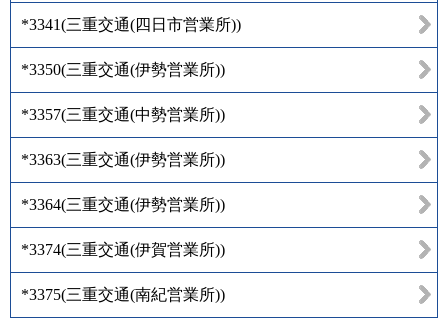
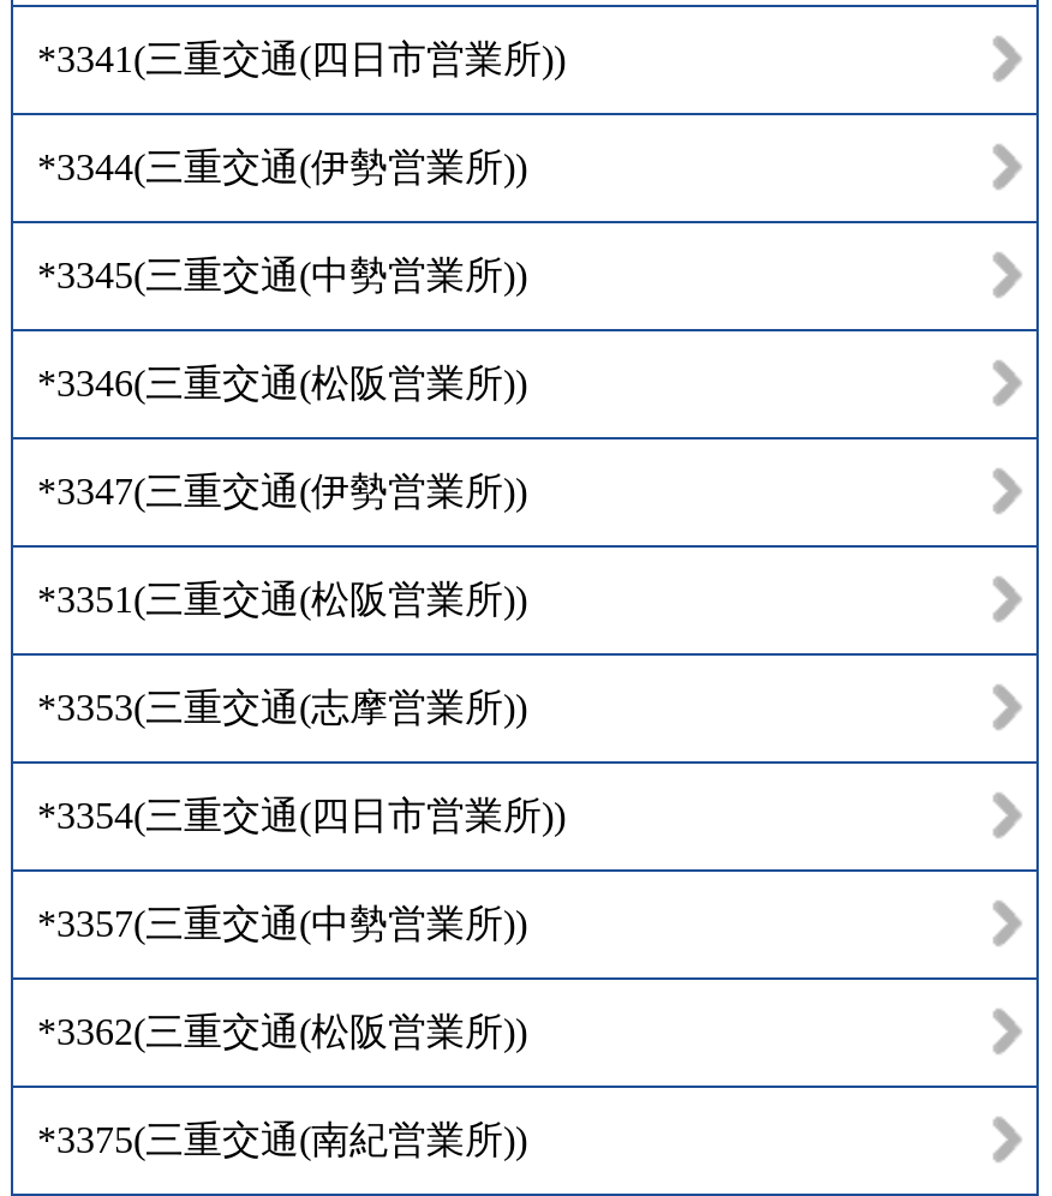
- *3350(三重交通(伊勢営業所))
+ *3344(三重交通(伊勢営業所))
+ *3345(三重交通(中勢営業所))
+ *3346(三重交通(松阪営業所))
+ *3347(三重交通(伊勢営業所))
+ *3351 (三重交通(松阪営業所))
+ *3353(三重交通(志摩営業所))
+ *3354(三重交通(四日市営業所))

moved down: *3357(三重交通(中勢営業所))

- *3363(三重交通(伊勢営業所))
- *3364(三重交通(伊勢営業所))
- *3374(三重交通(伊賀営業所))
+ *3362(三重交通(松阪営業所))
